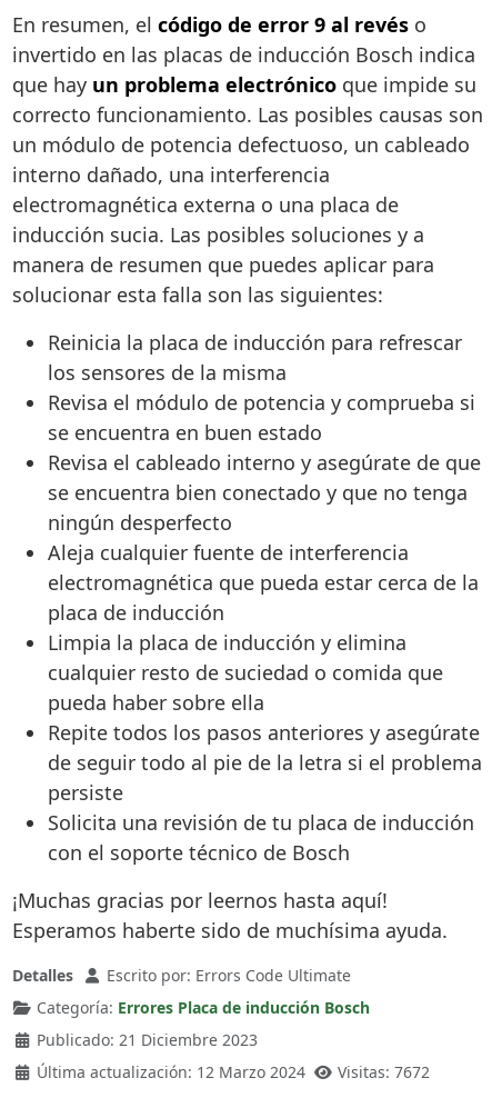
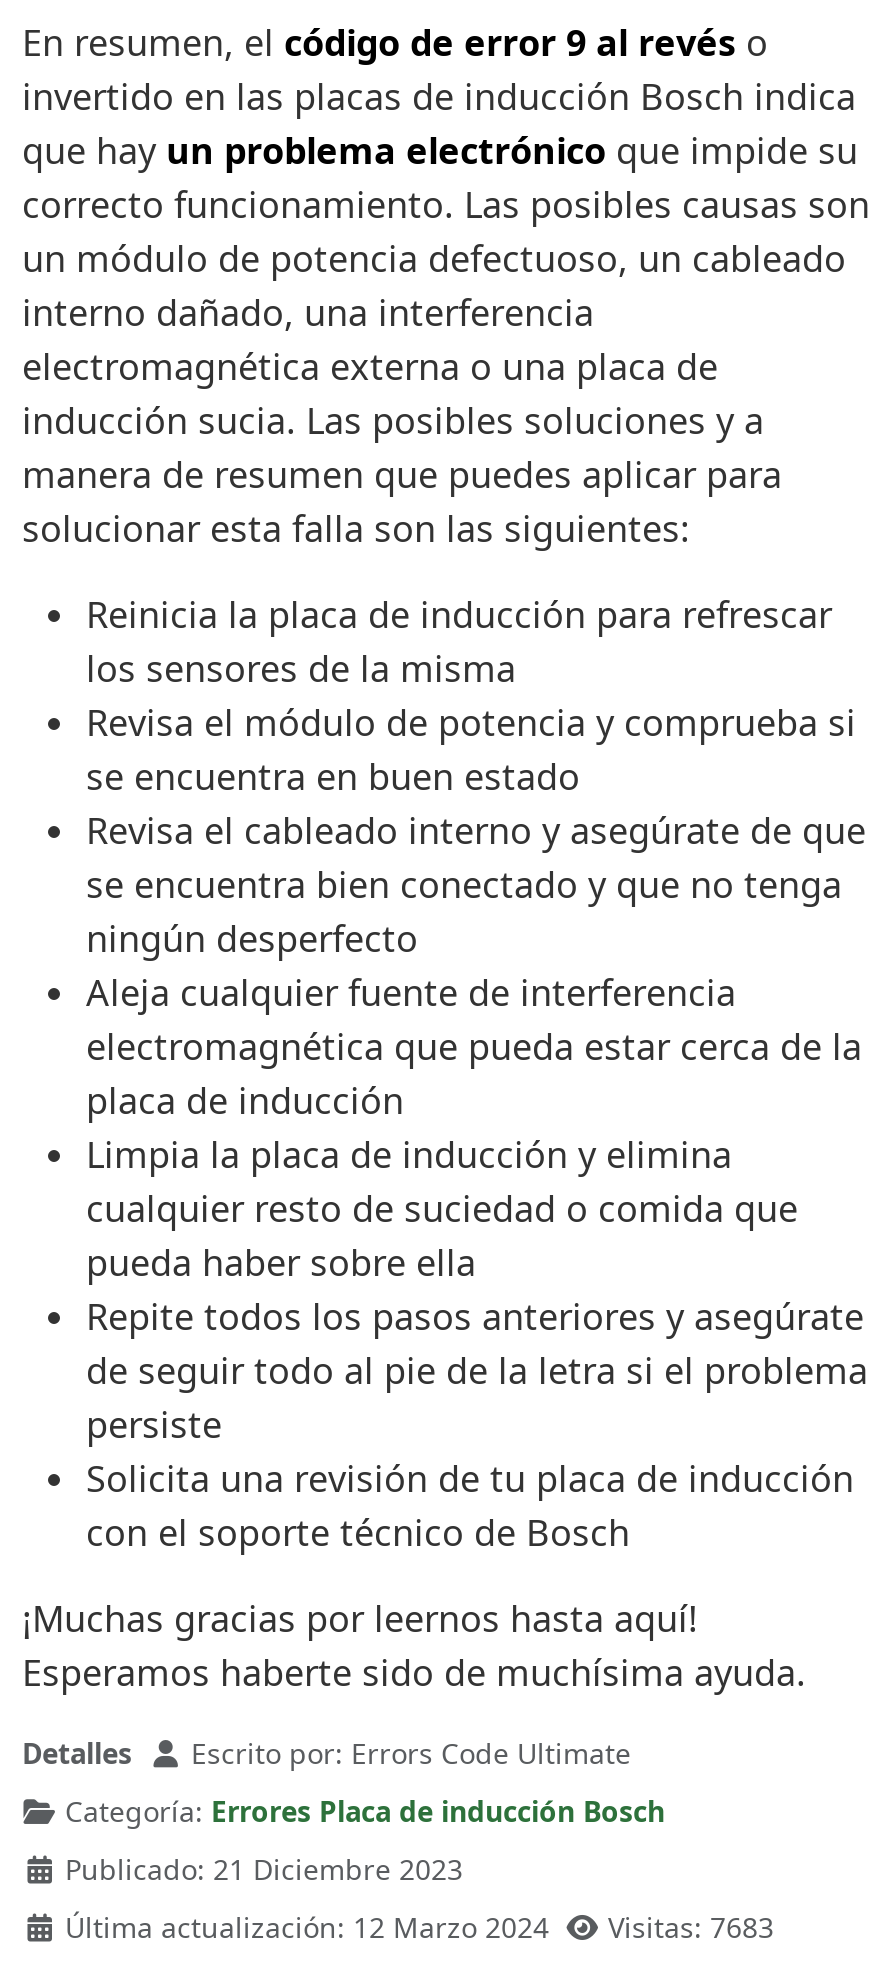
- Última actualización: 12 Marzo 2024 Visitas: 7672
+ Última actualización: 12 Marzo 2024 Visitas: 7683
